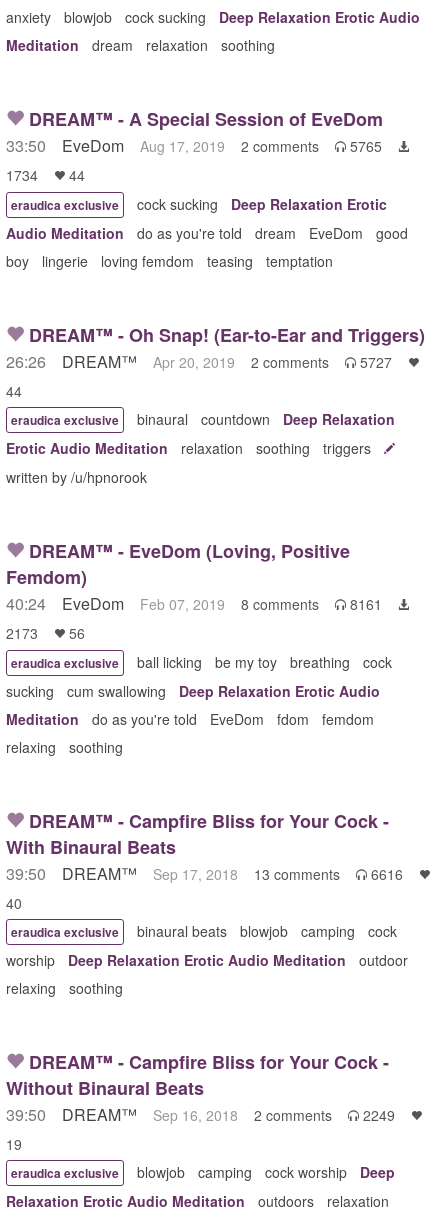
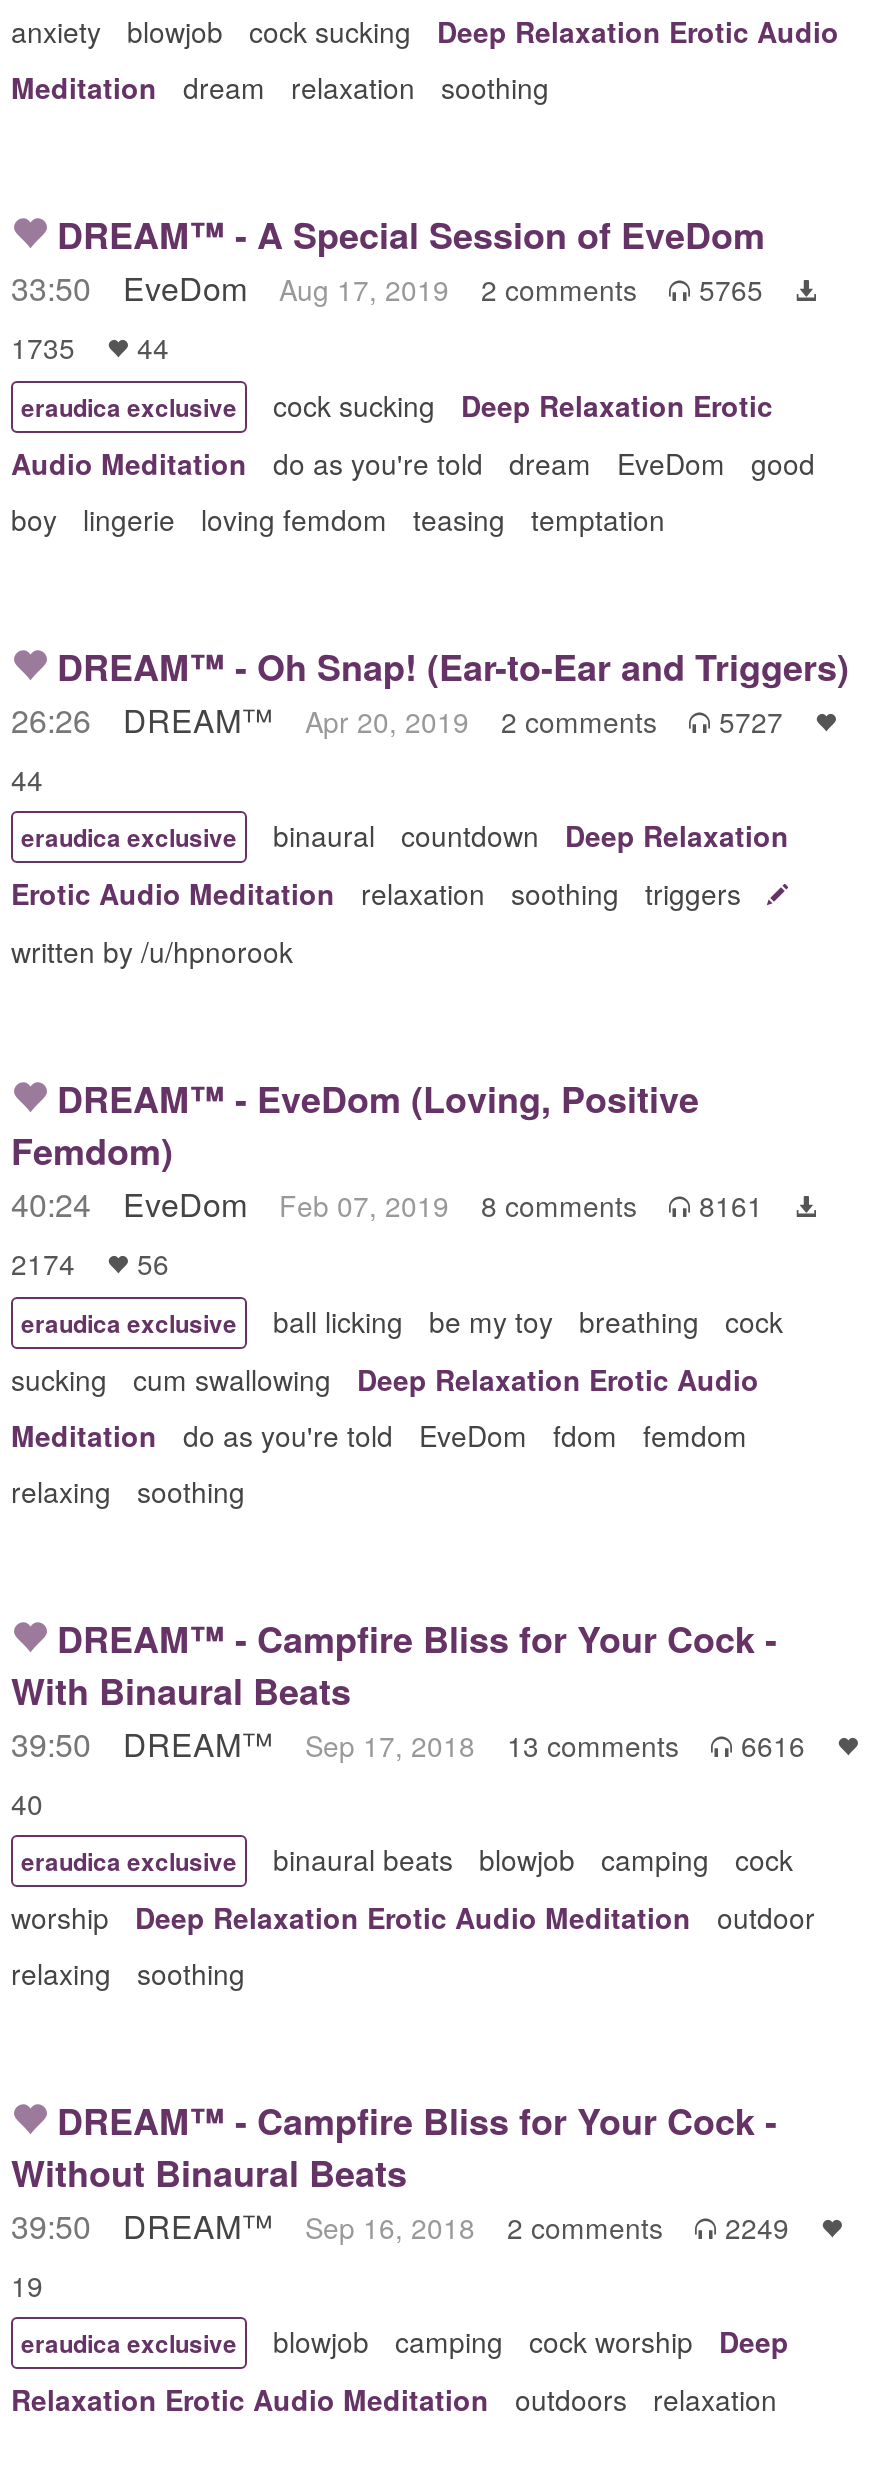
- 1734
+ 1735

- 2173
+ 2174
